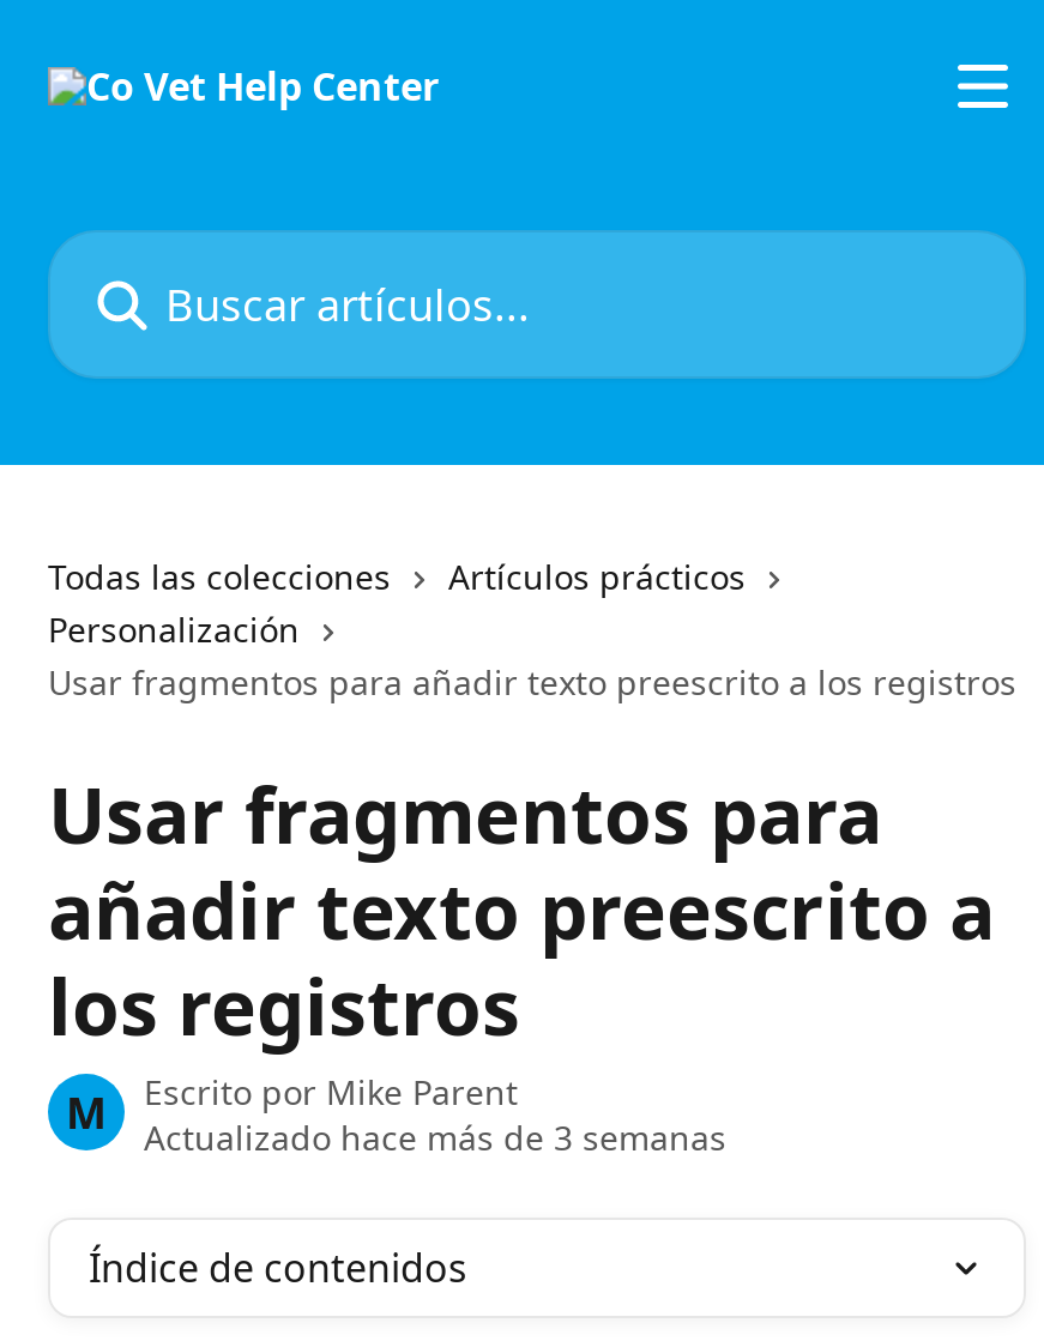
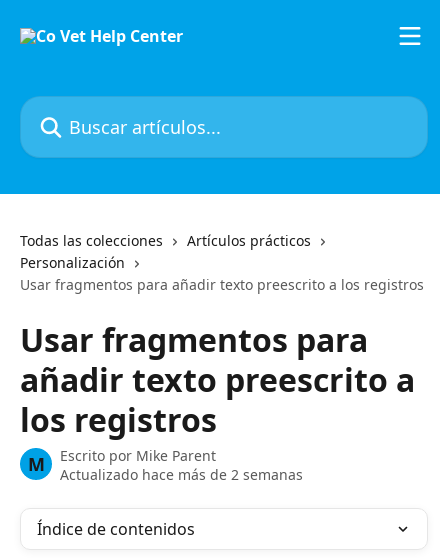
- Actualizado hace más de 3 semanas
+ Actualizado hace más de 2 semanas
